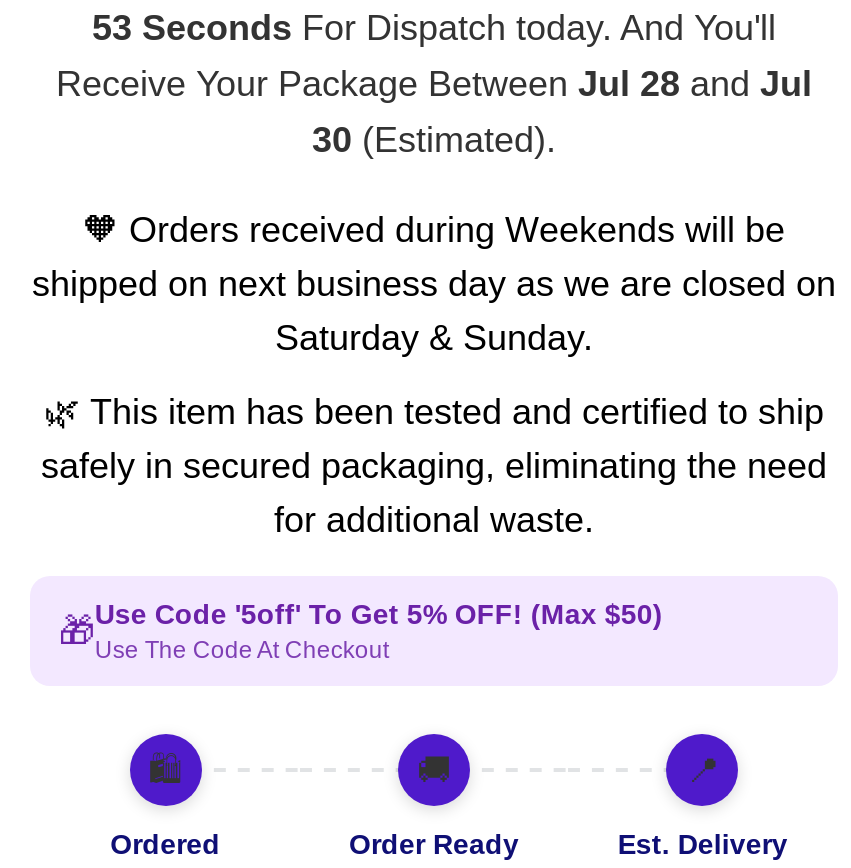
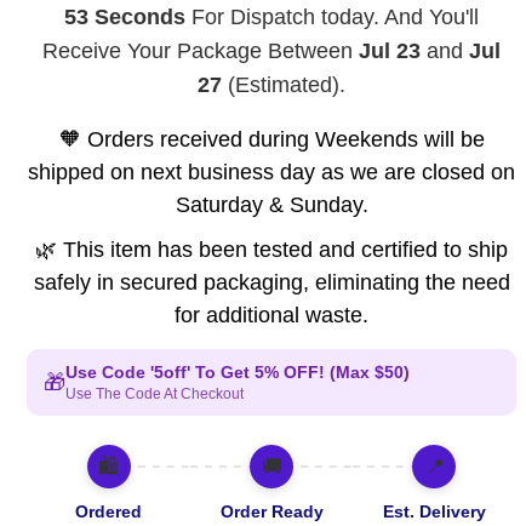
- Receive Your Package Between Jul 28 and Jul
+ Receive Your Package Between Jul 23 and Jul

- 30 (Estimated).
+ 27 (Estimated).
